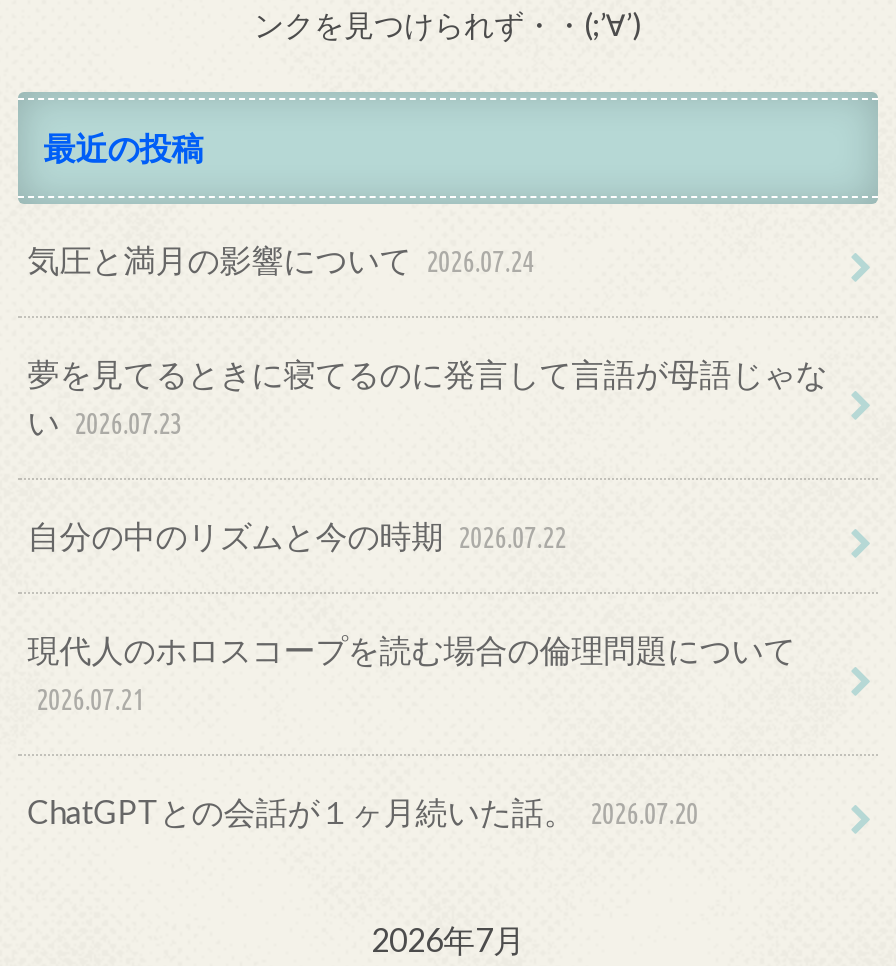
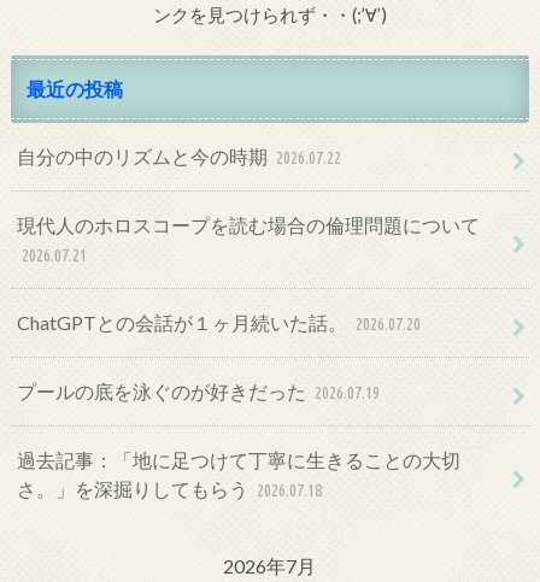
- 気圧と満月の影響について 2026.07.24
- 夢を見てるときに寝てるのに発言して言語が母語じゃな
- い 2026.07.23

moved up: 自分の中のリズムと今の時期 2026.07.22 | 現代人のホロスコープを読む場合の倫理問題について | 2026.07.21 | ChatGPTとの会話が１ヶ月続いた話。 2026.07.20

+ プールの底を泳ぐのが好きだった 2026.07.19
+ 過去記事：「地に足つけて丁寧に生きることの大切
+ さ。」を深掘りしてもらう 2026.07.18
